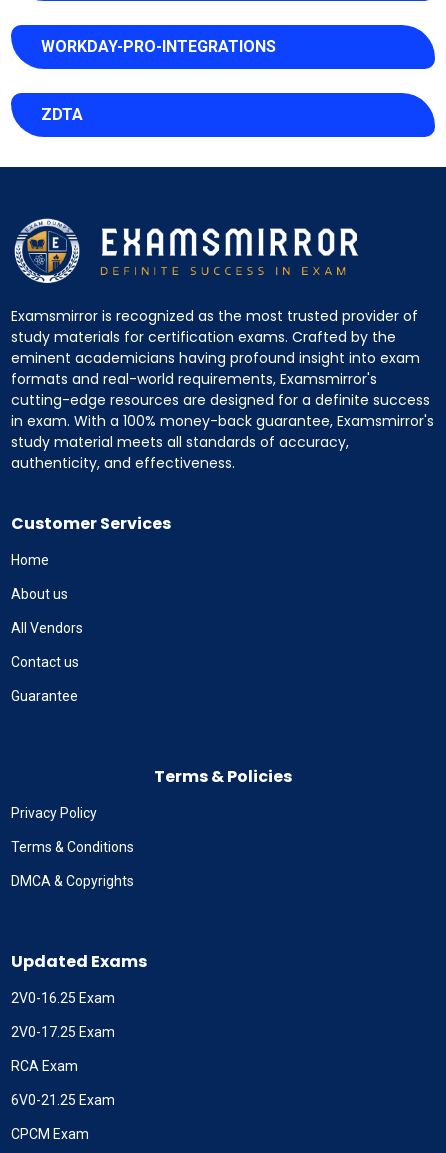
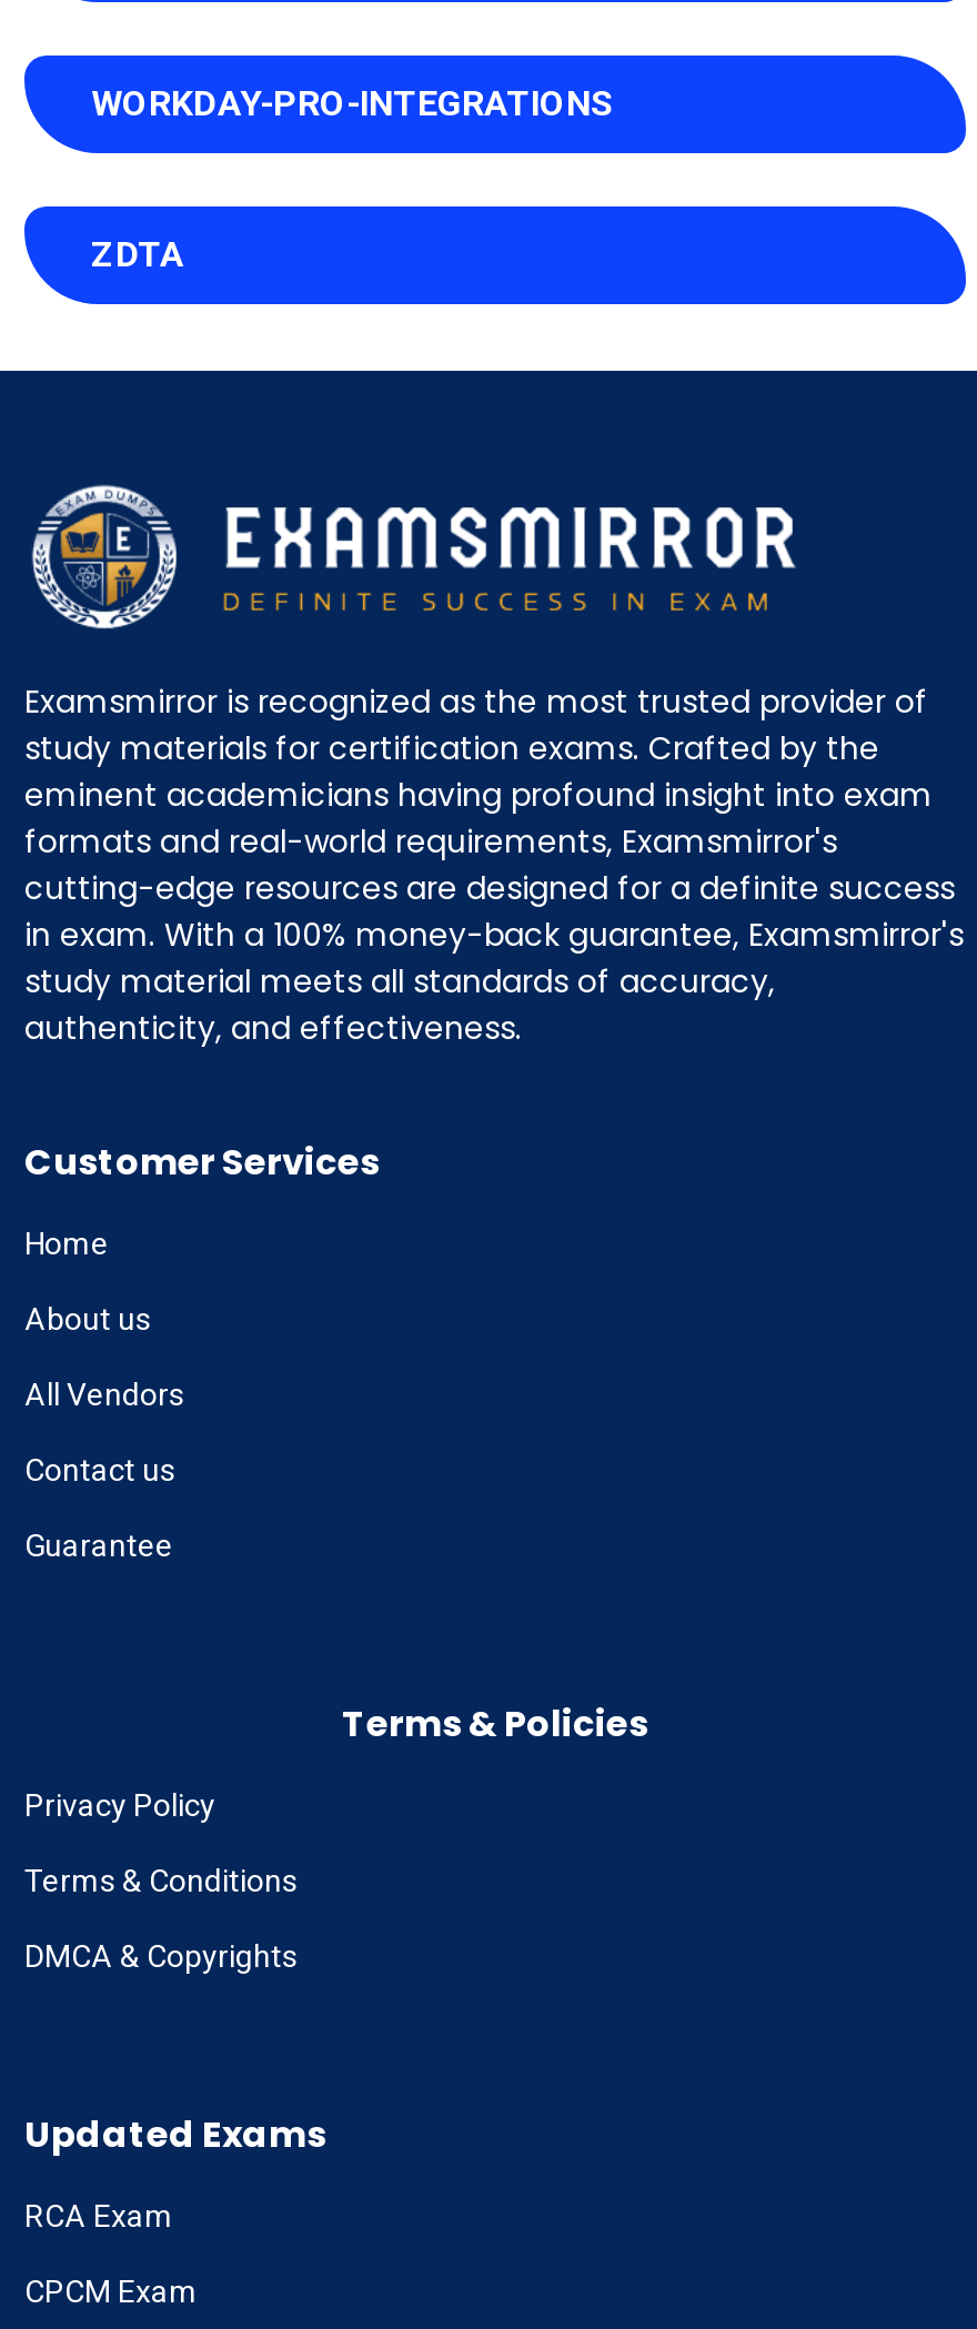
- 2V0-16.25 Exam
- 2V0-17.25 Exam

- 6V0-21.25 Exam
